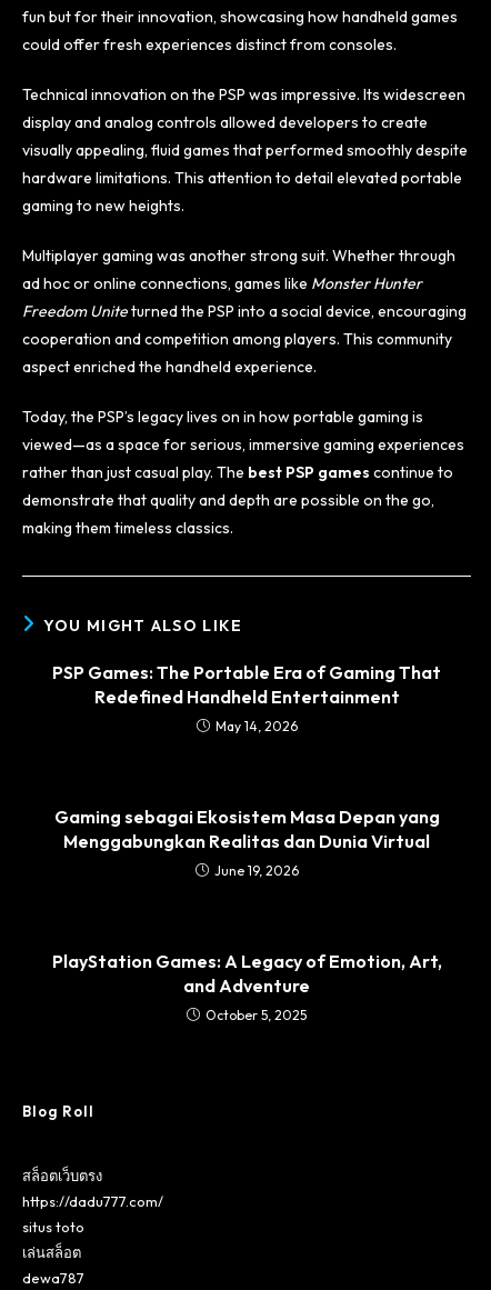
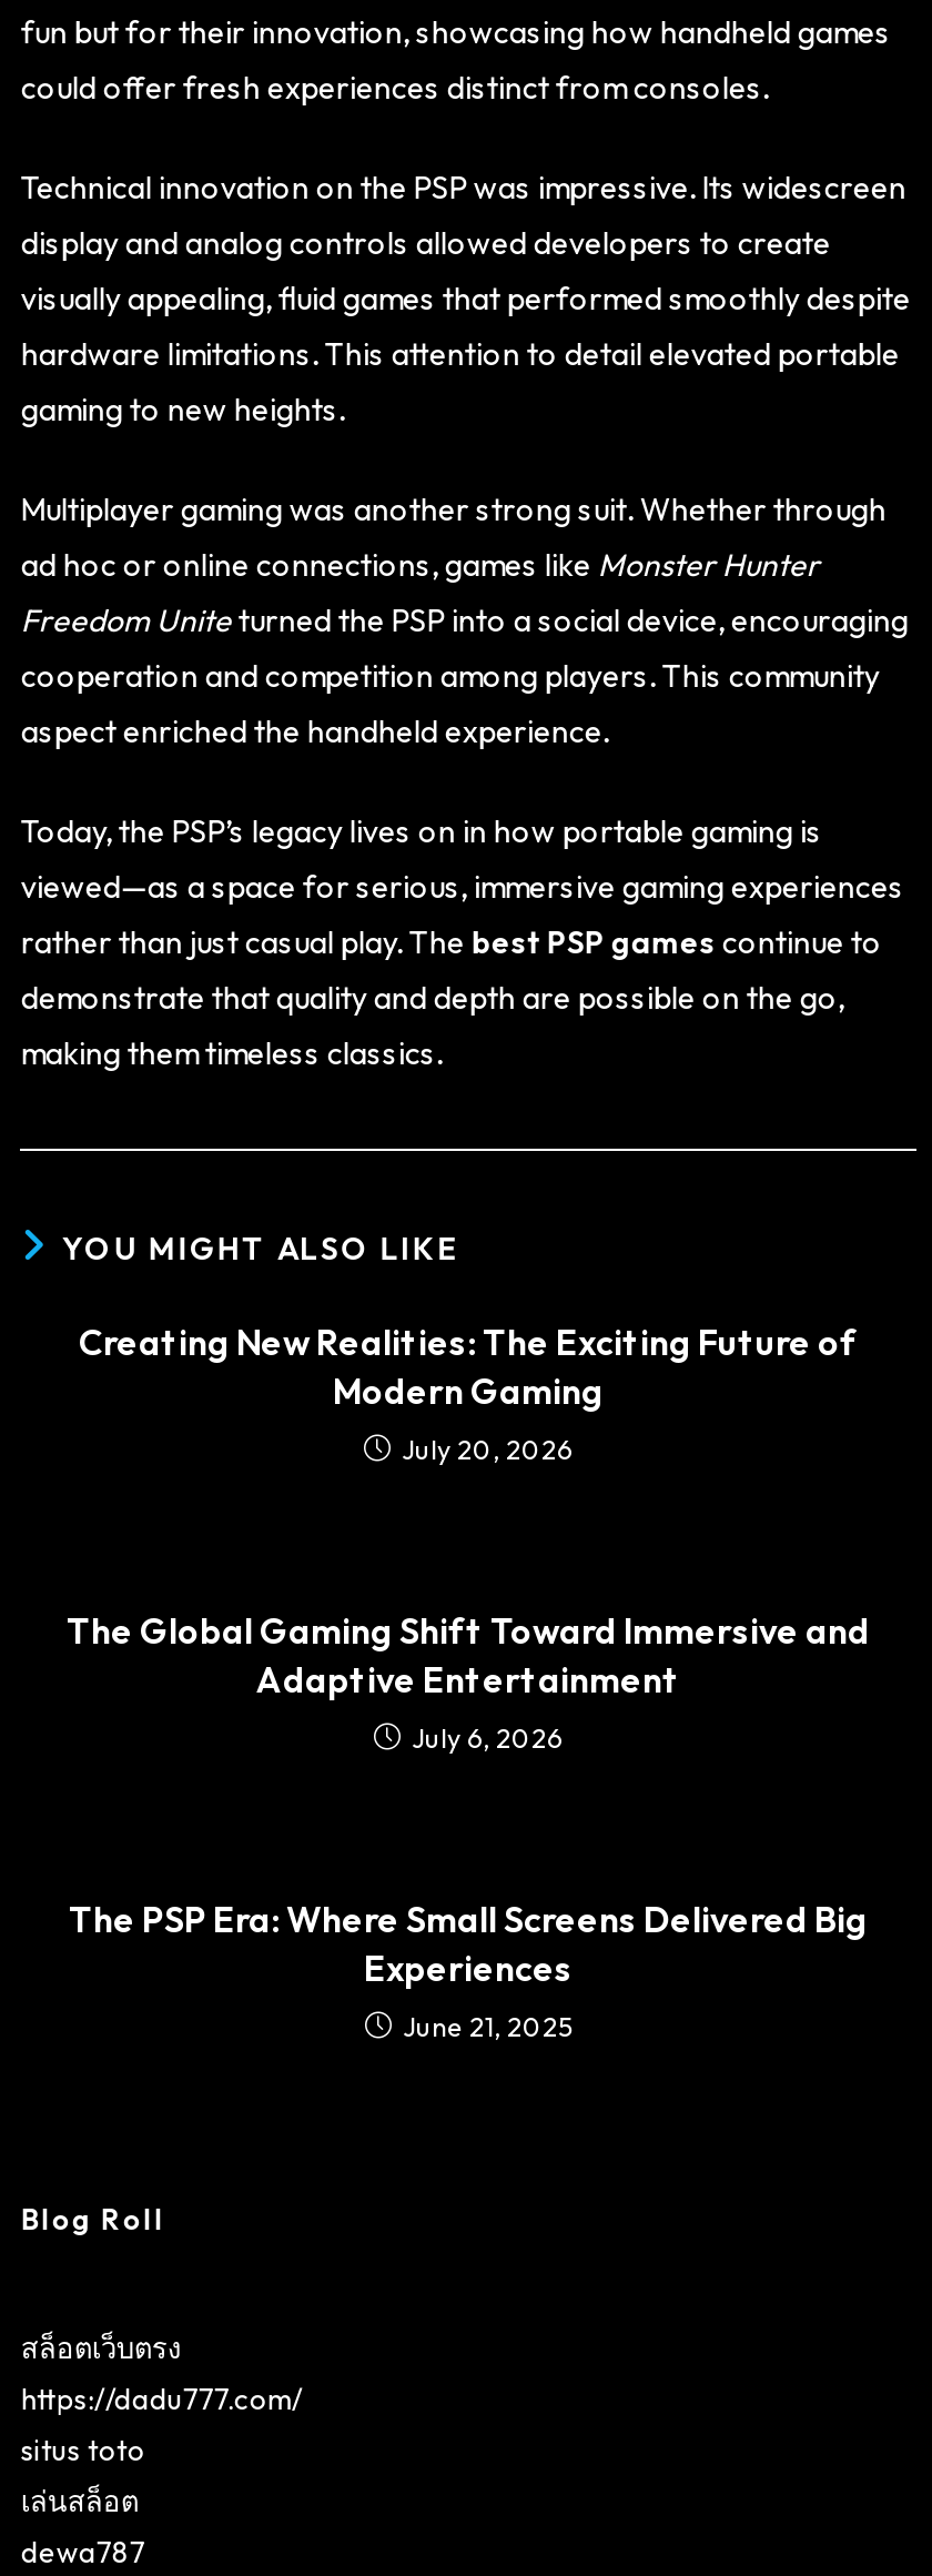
- PSP Games: The Portable Era of Gaming That
- Redefined Handheld Entertainment
- May 14, 2026
+ Creating New Realities: The Exciting Future of
+ Modern Gaming
+ July 20, 2026

- Gaming sebagai Ekosistem Masa Depan yang
- Menggabungkan Realitas dan Dunia Virtual
- June 19, 2026
+ The Global Gaming Shift Toward Immersive and
+ Adaptive Entertainment
+ July 6, 2026

- PlayStation Games: A Legacy of Emotion, Art,
- and Adventure
- October 5, 2025
+ The PSP Era: Where Small Screens Delivered Big
+ Experiences
+ June 21, 2025
